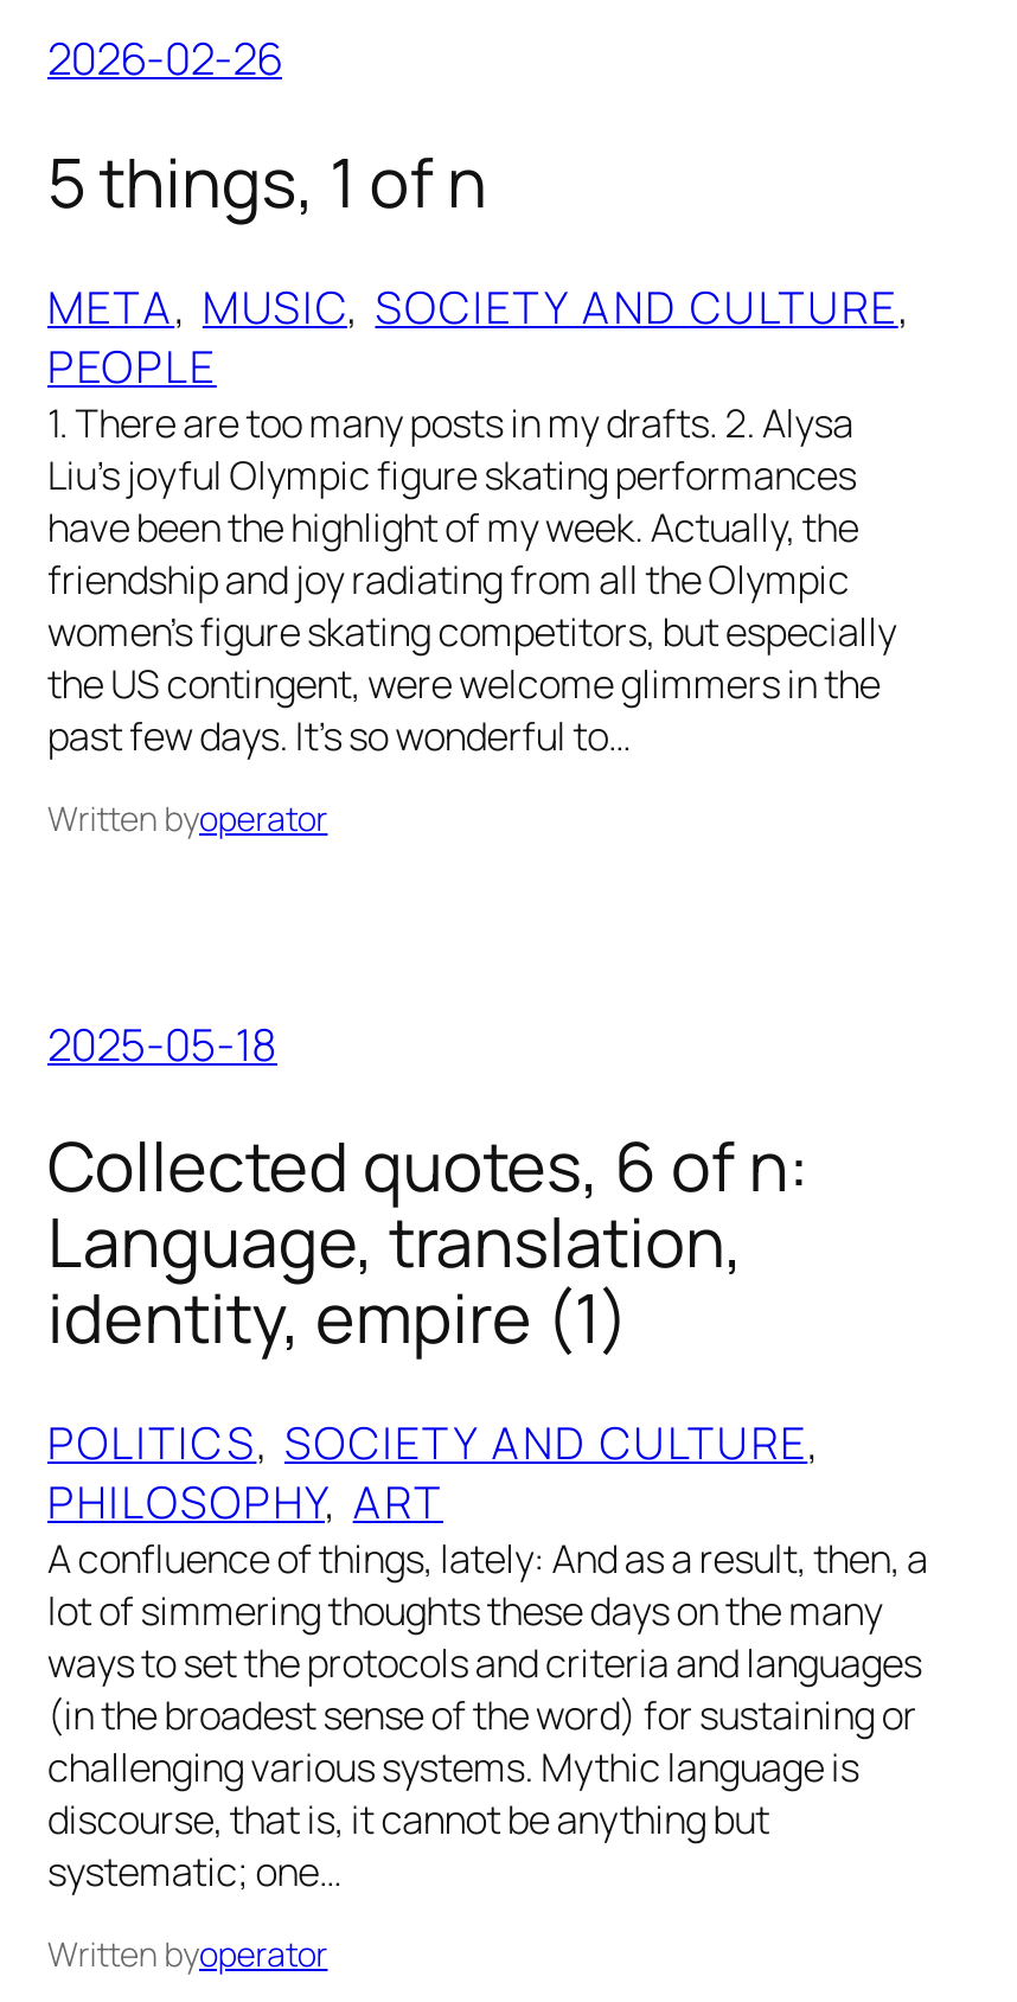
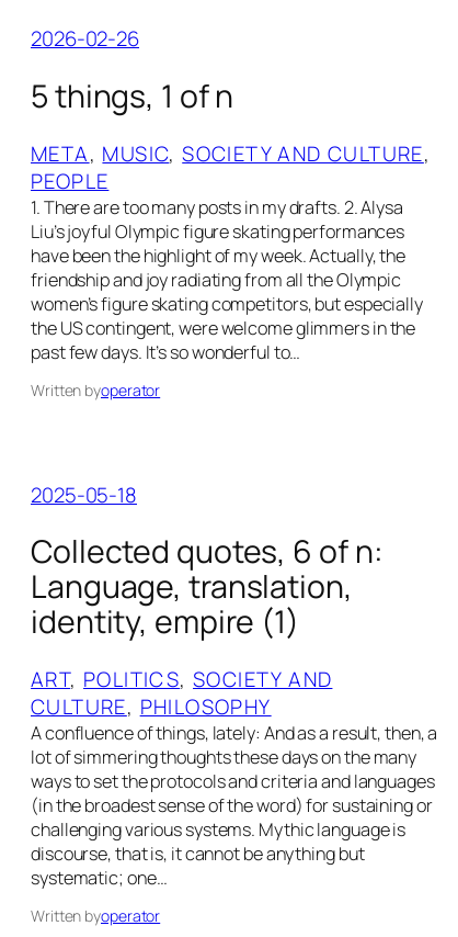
- POLITICS, SOCIETY AND CULTURE ,
- PHILOSOPHY, ART
+ ART, POLITICS, SOCIETY AND
+ CULTURE, PHILOSOPHY
